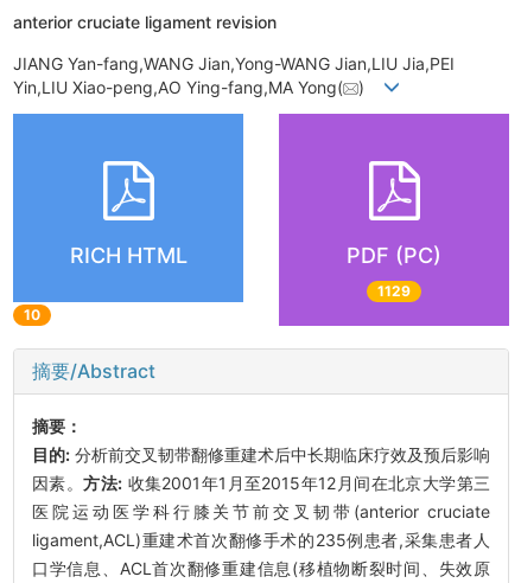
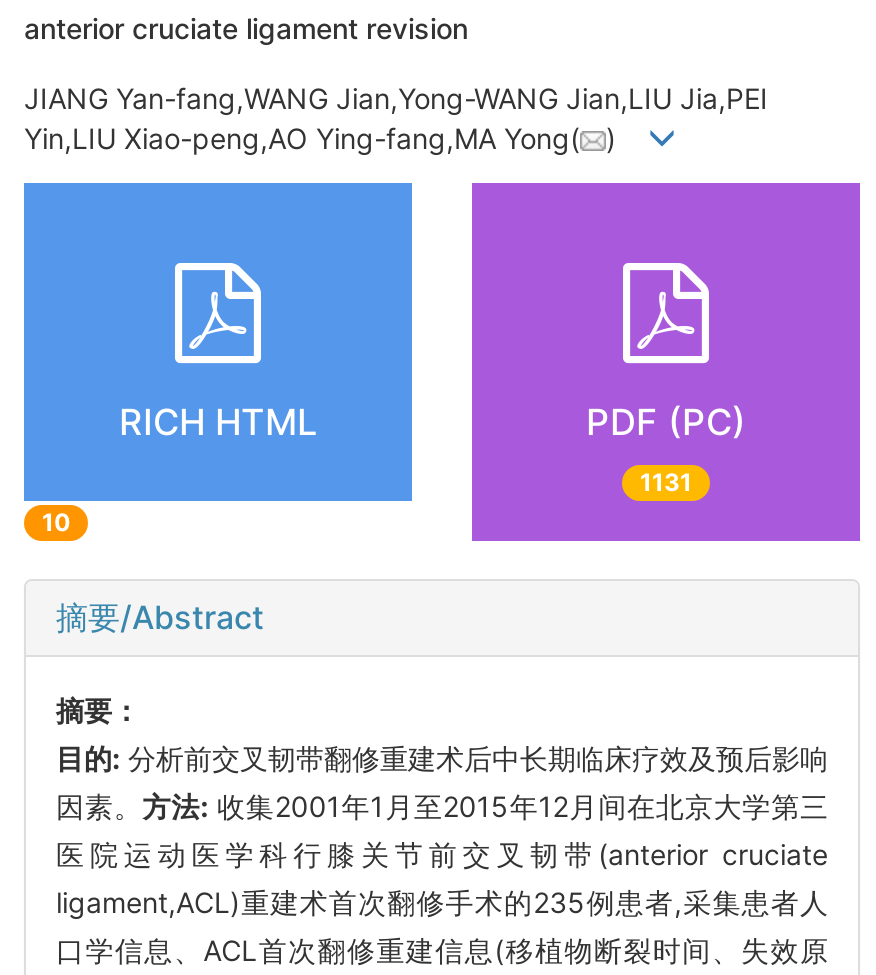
- 1129
+ 1131
